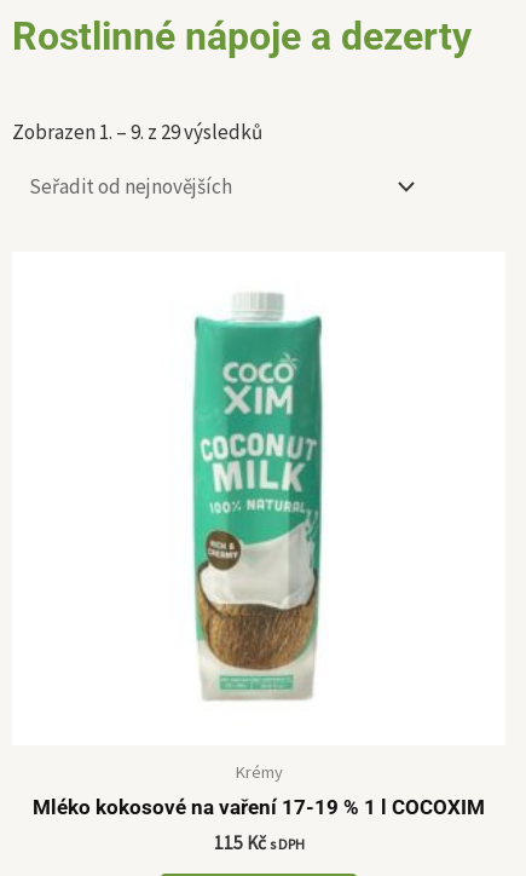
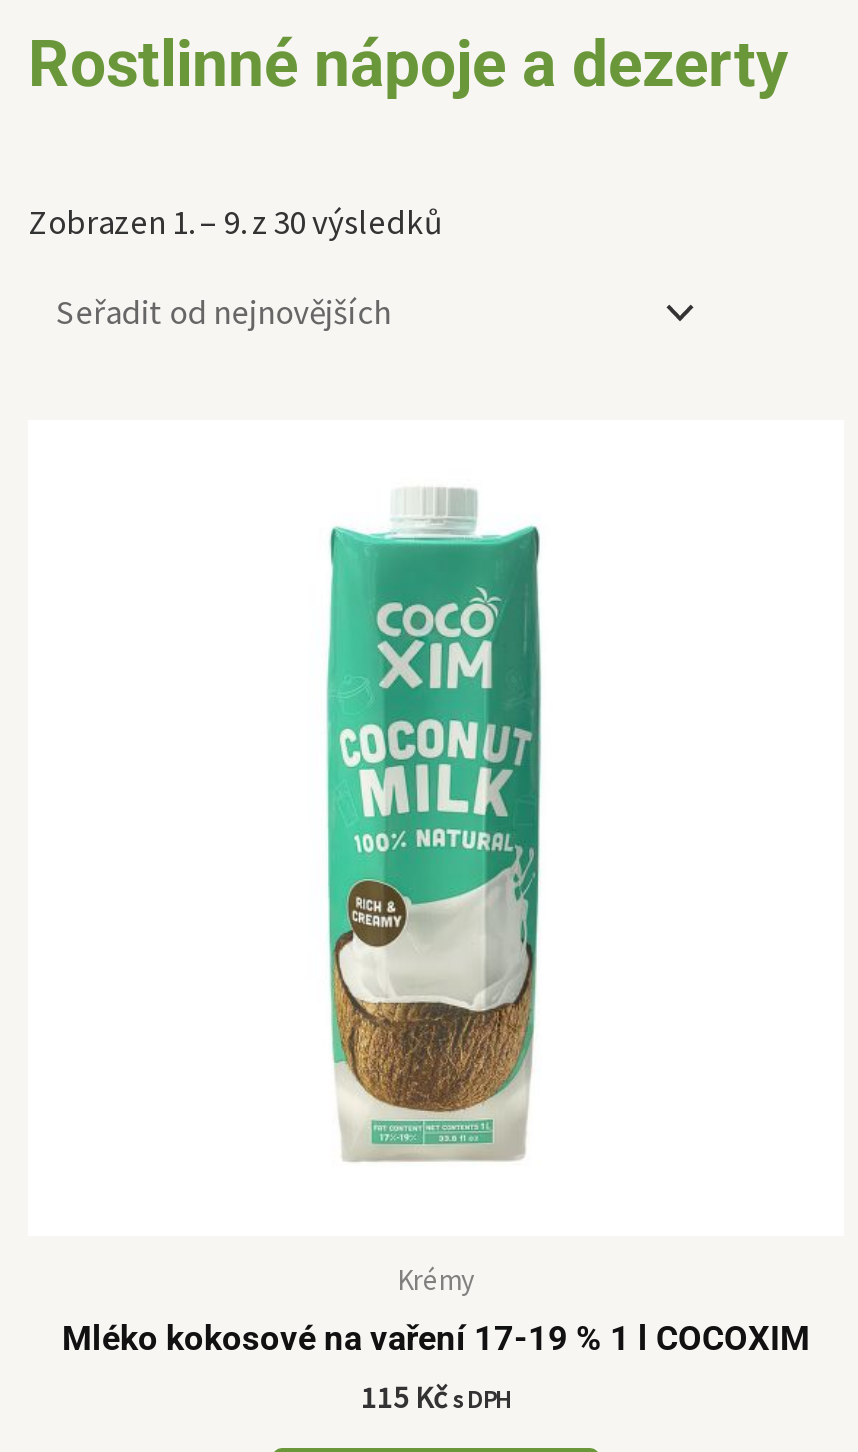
- Zobrazen 1. – 9. z 29 výsledků
+ Zobrazen 1. – 9. z 30 výsledků
